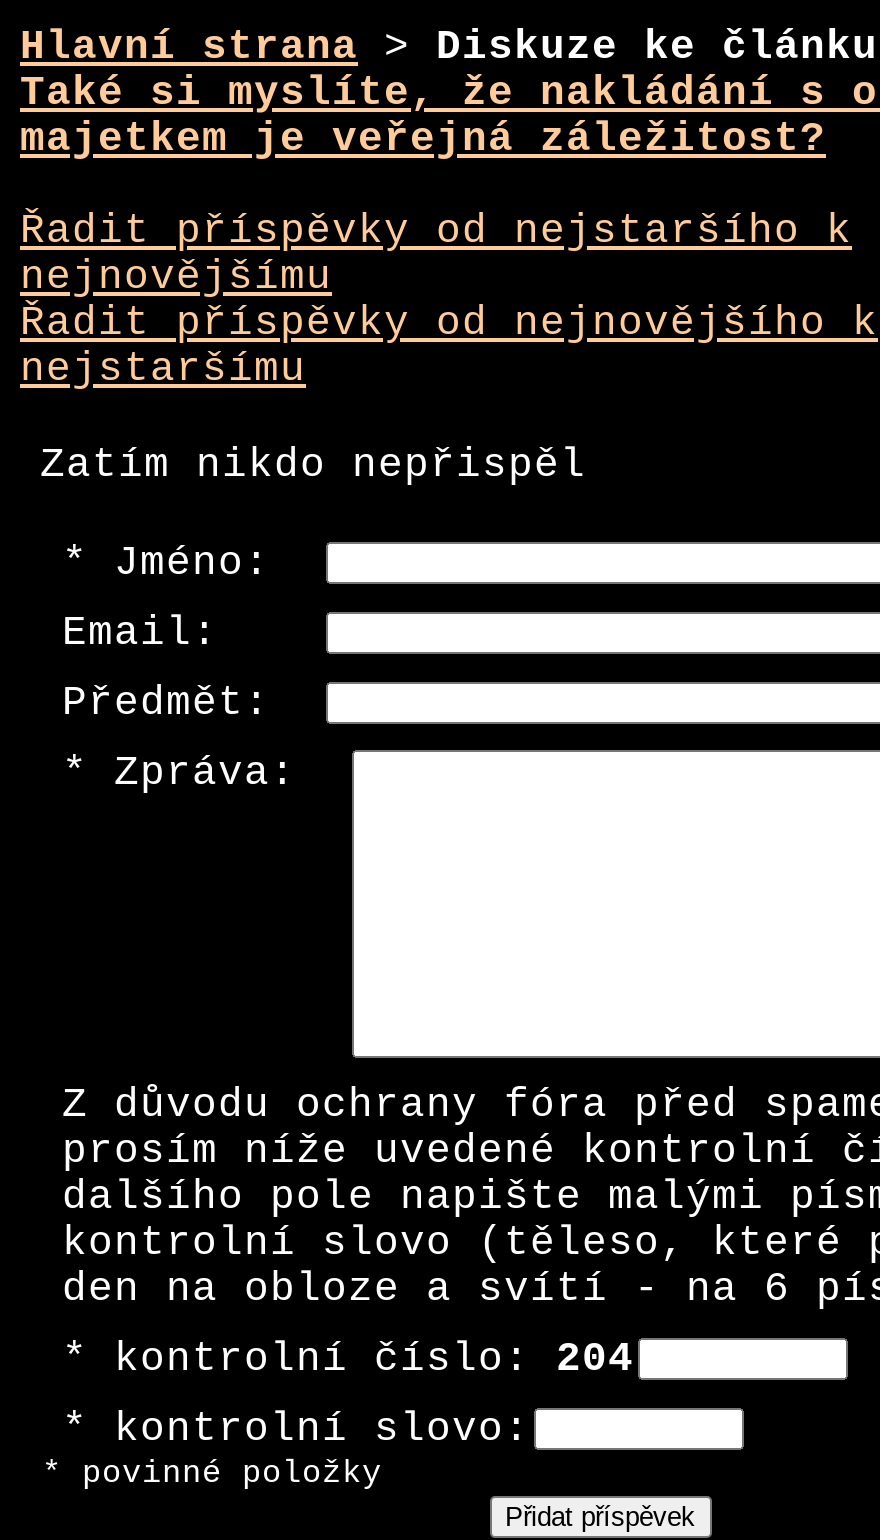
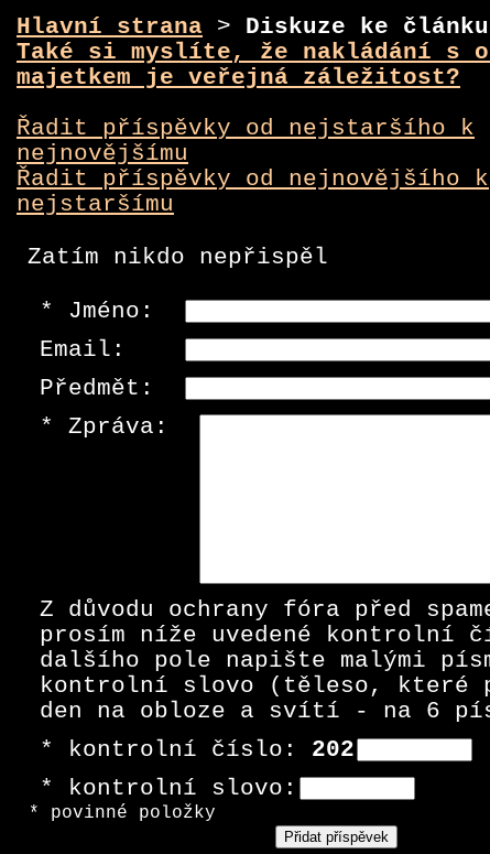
- * kontrolní číslo: 204
+ * kontrolní číslo: 202
